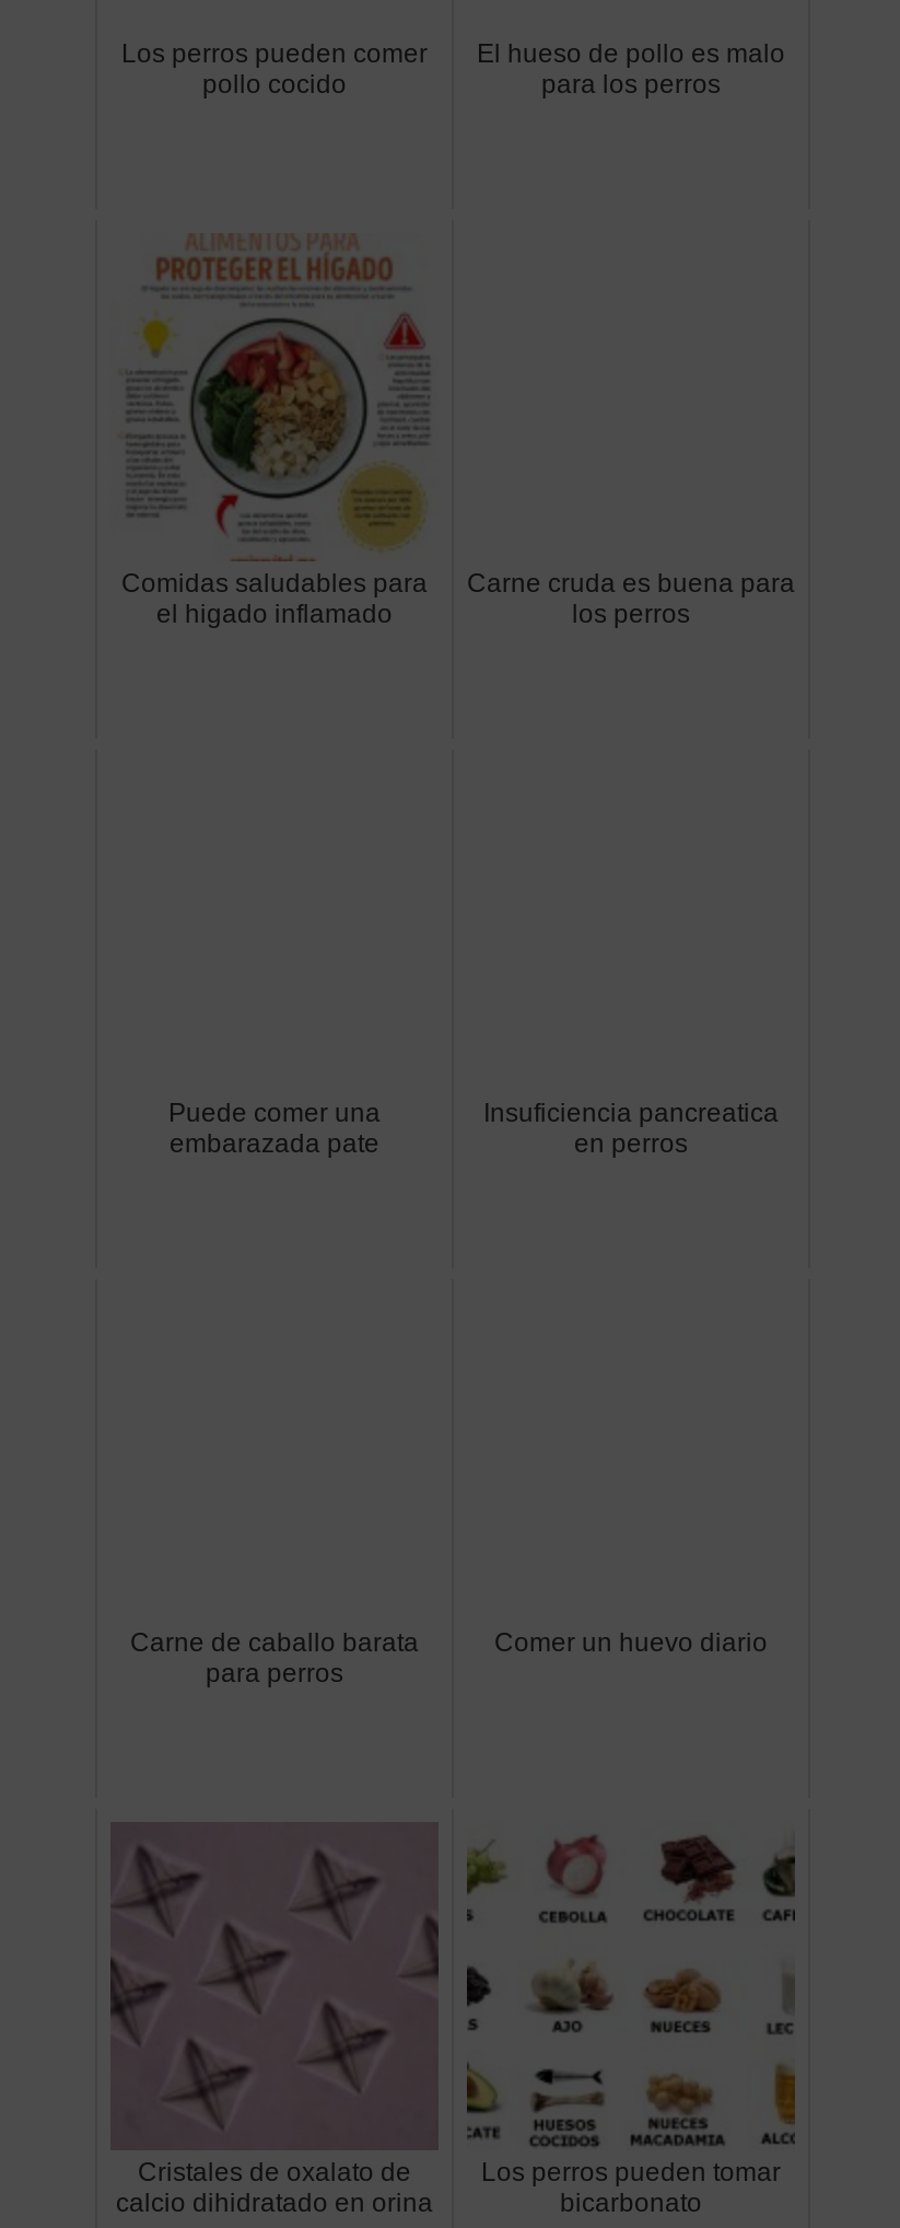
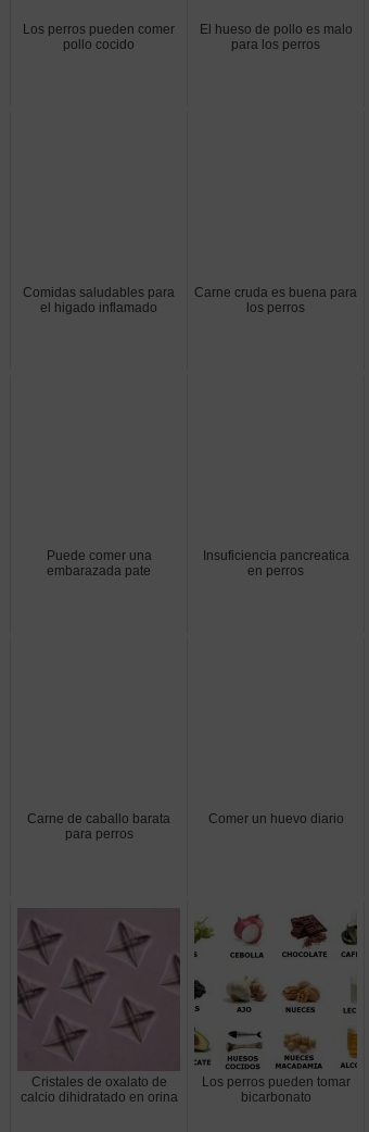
- [image]
